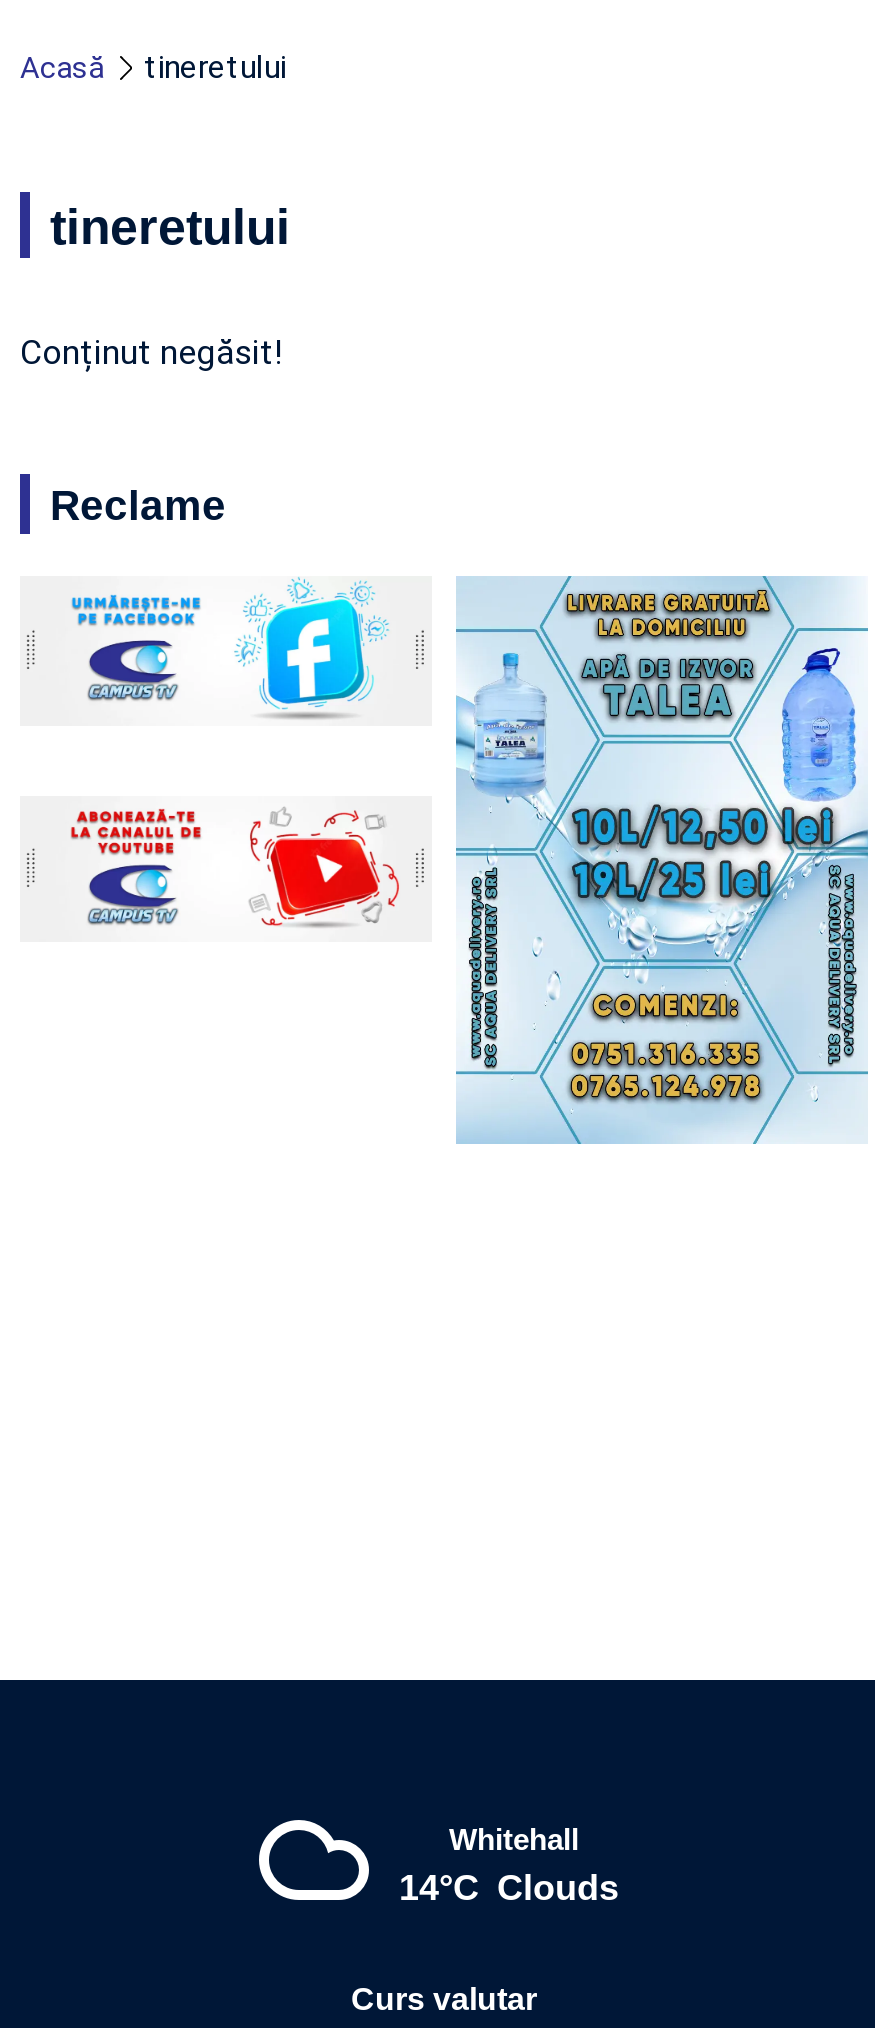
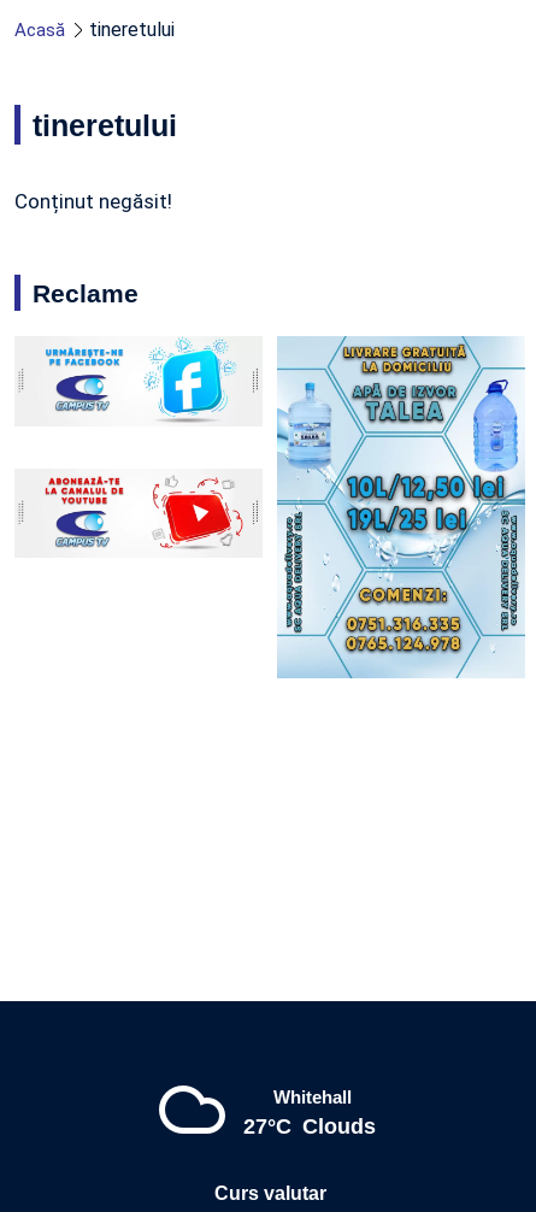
- 14°C Clouds
+ 27°C Clouds
